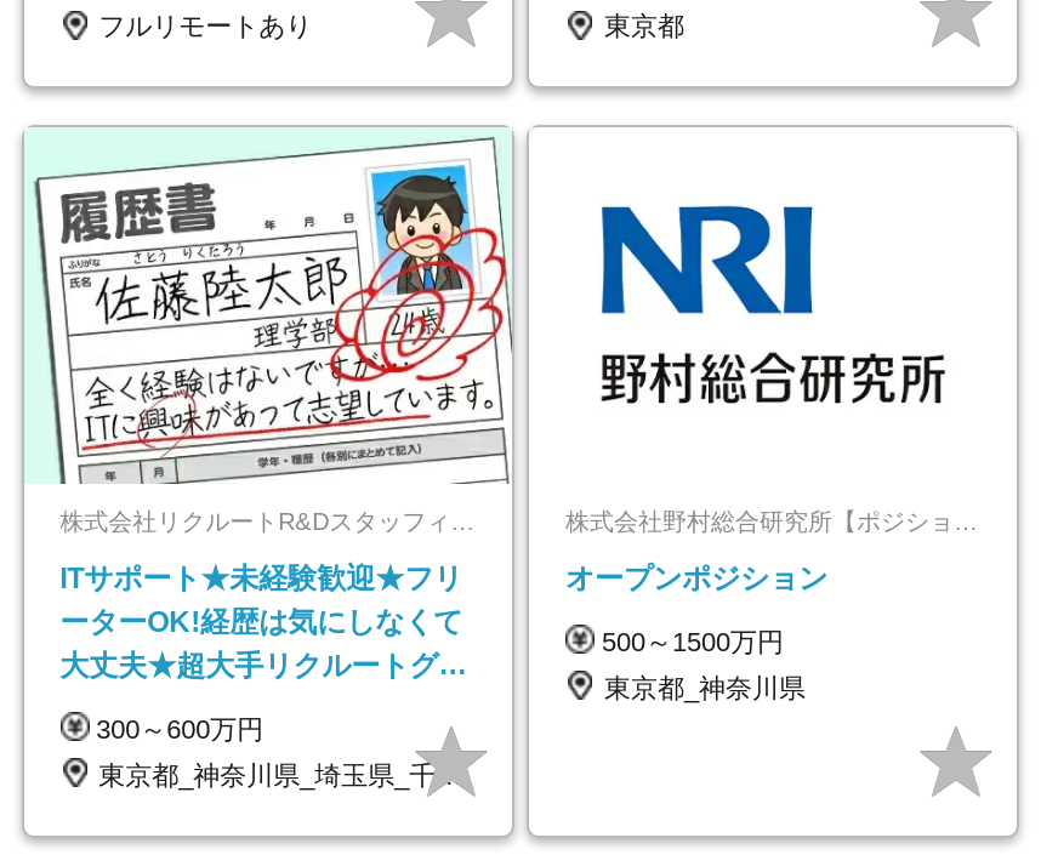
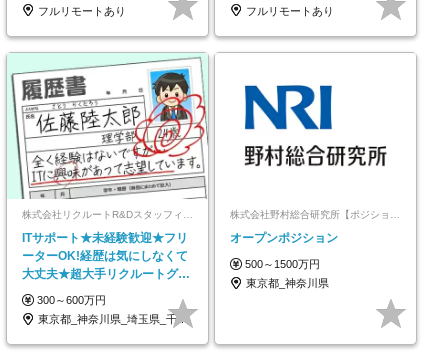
- 東京都
+ フルリモートあり
